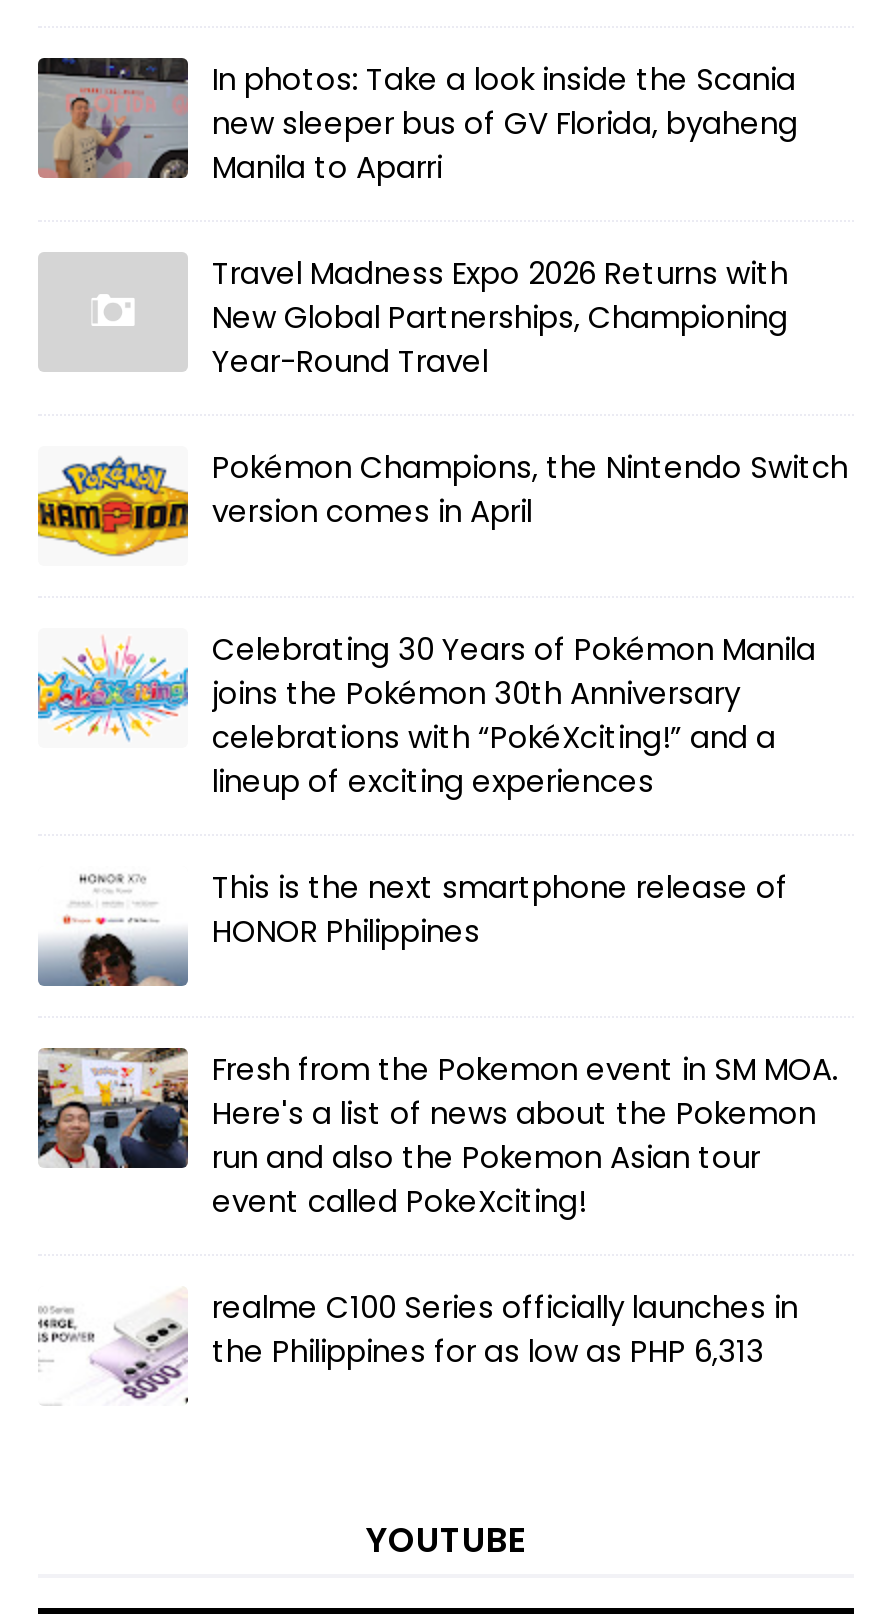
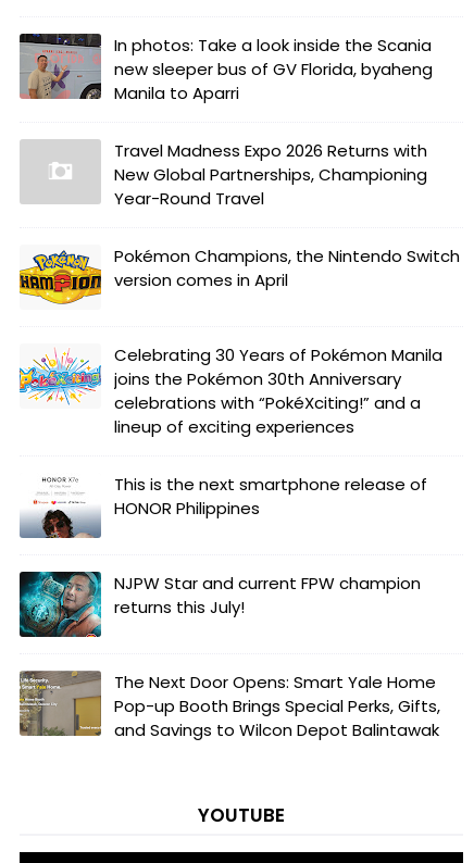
- [image]
- Fresh from the Pokemon event in SM MOA.
- Here's a list of news about the Pokemon
- run and also the Pokemon Asian tour
- event called PokeXciting!
+ [image]
+ NJPW Star and current FPW champion
+ returns this July!

- [image]
- realme C100 Series officially launches in
- the Philippines for as low as PHP 6,313
+ [image]
+ The Next Door Opens: Smart Yale Home
+ Pop-up Booth Brings Special Perks, Gifts,
+ and Savings to Wilcon Depot Balintawak
